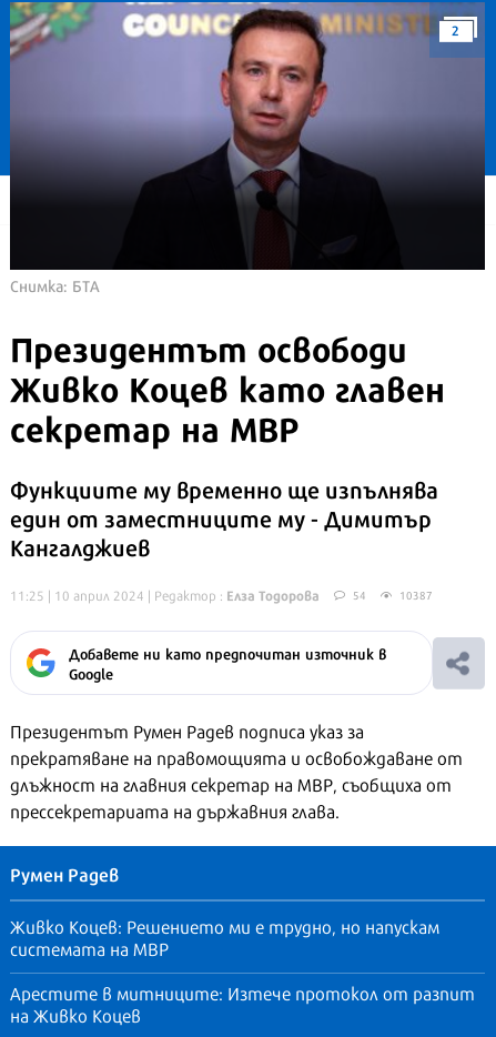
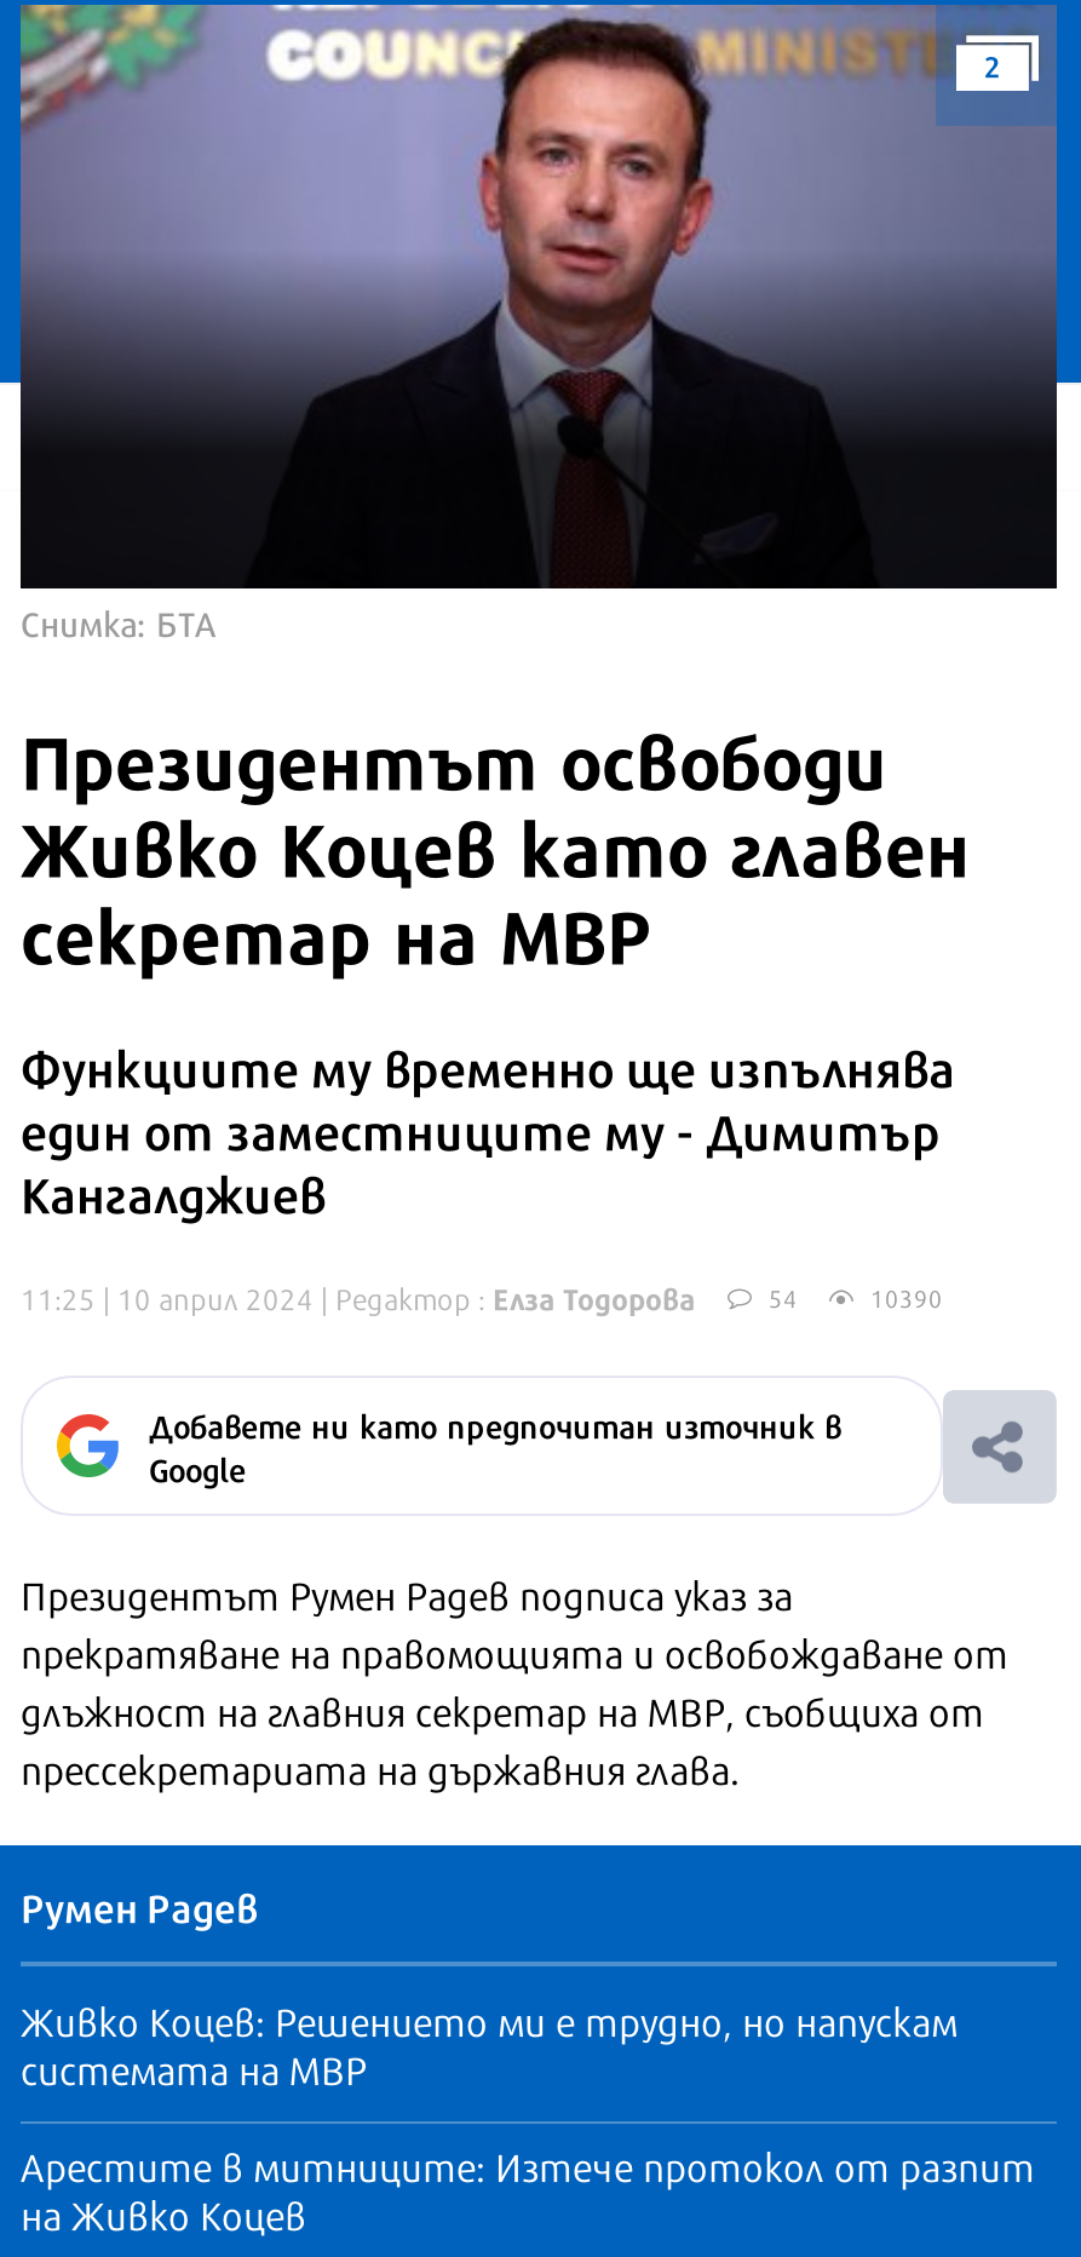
- 10387
+ 10390
